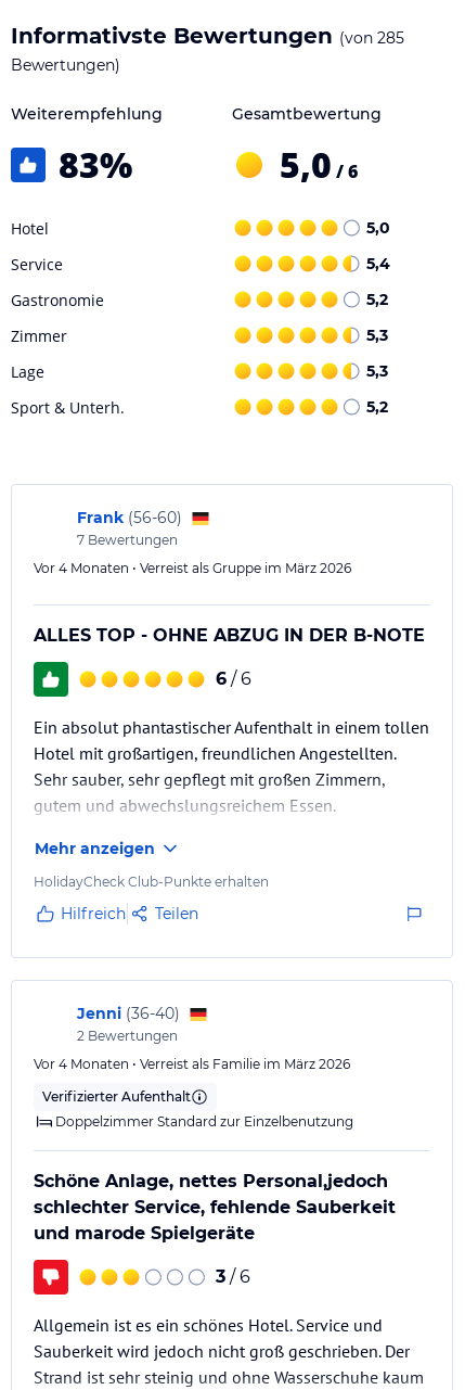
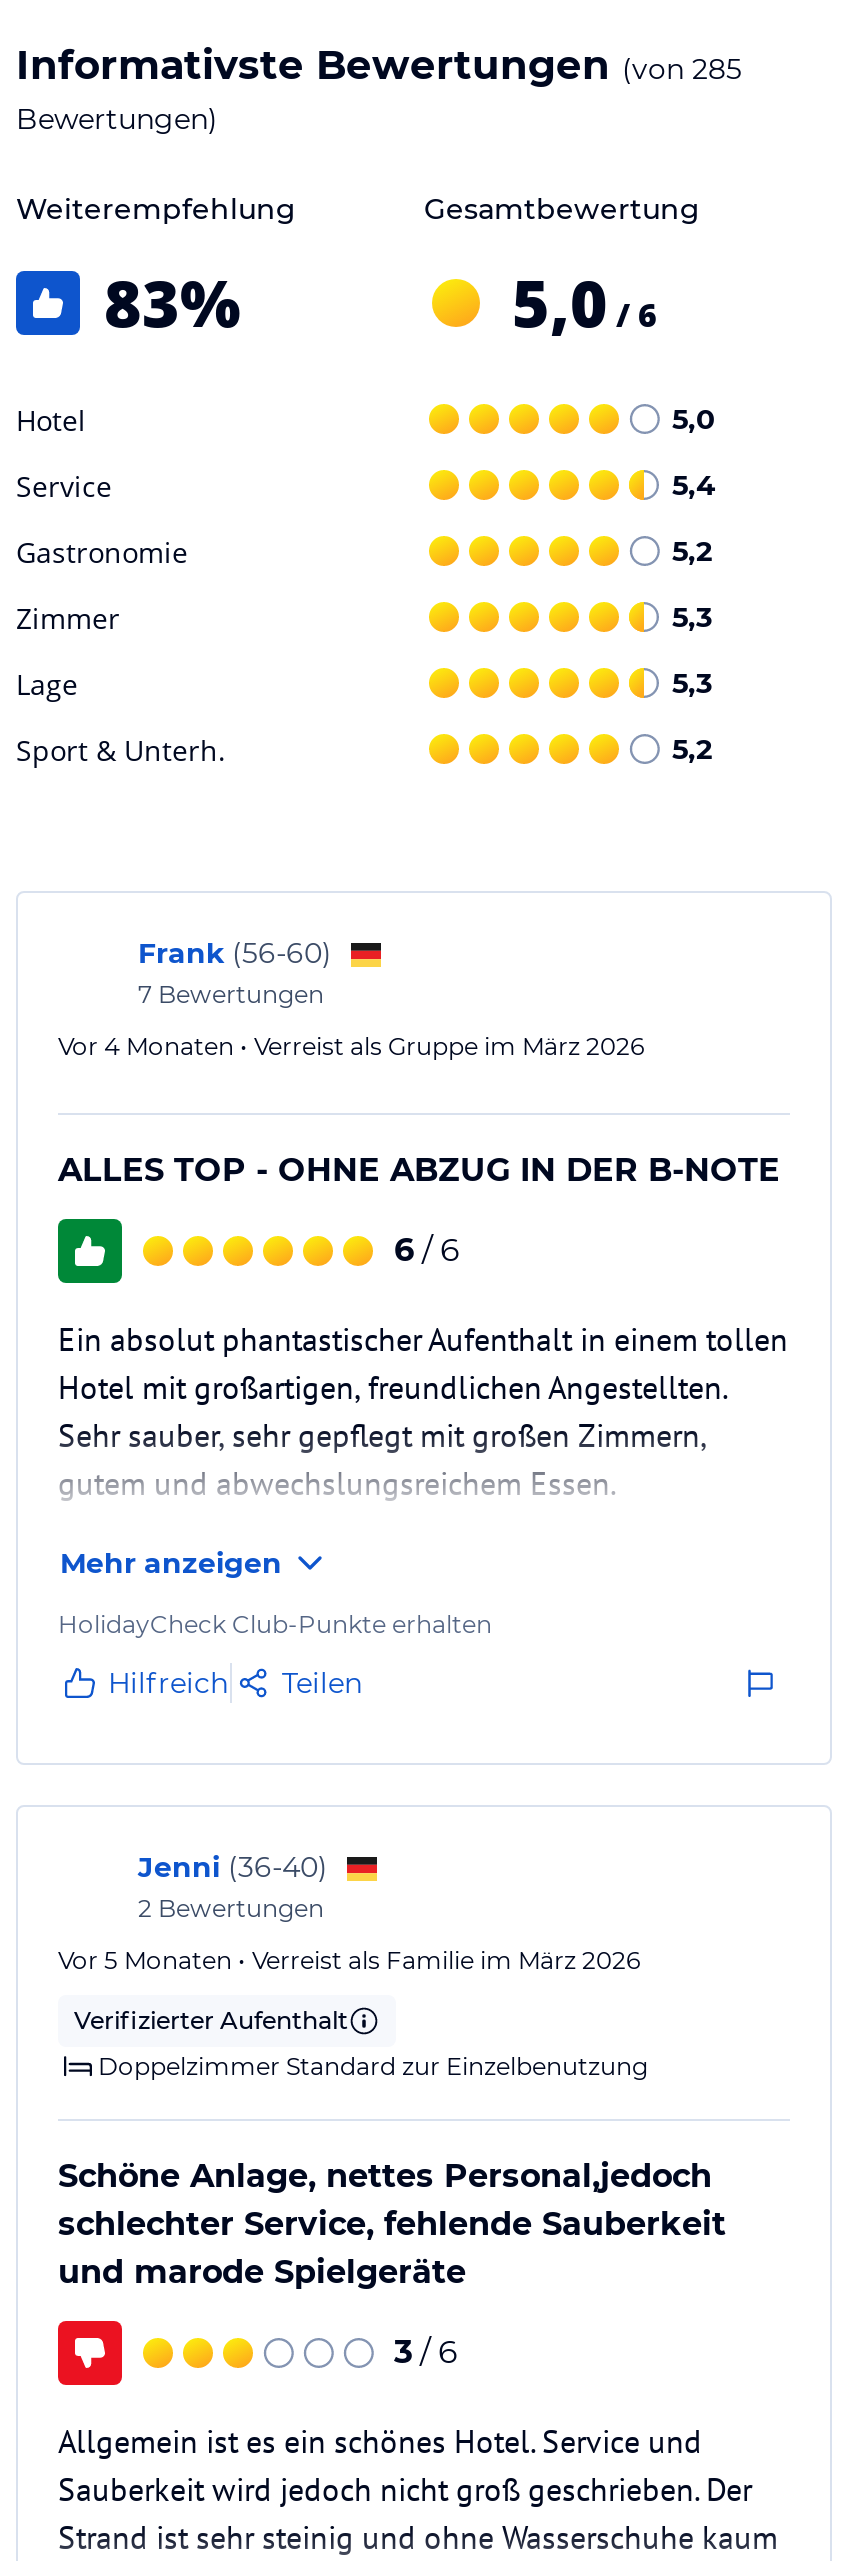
- Vor 4 Monaten • Verreist als Familie im März 2026
+ Vor 5 Monaten • Verreist als Familie im März 2026
